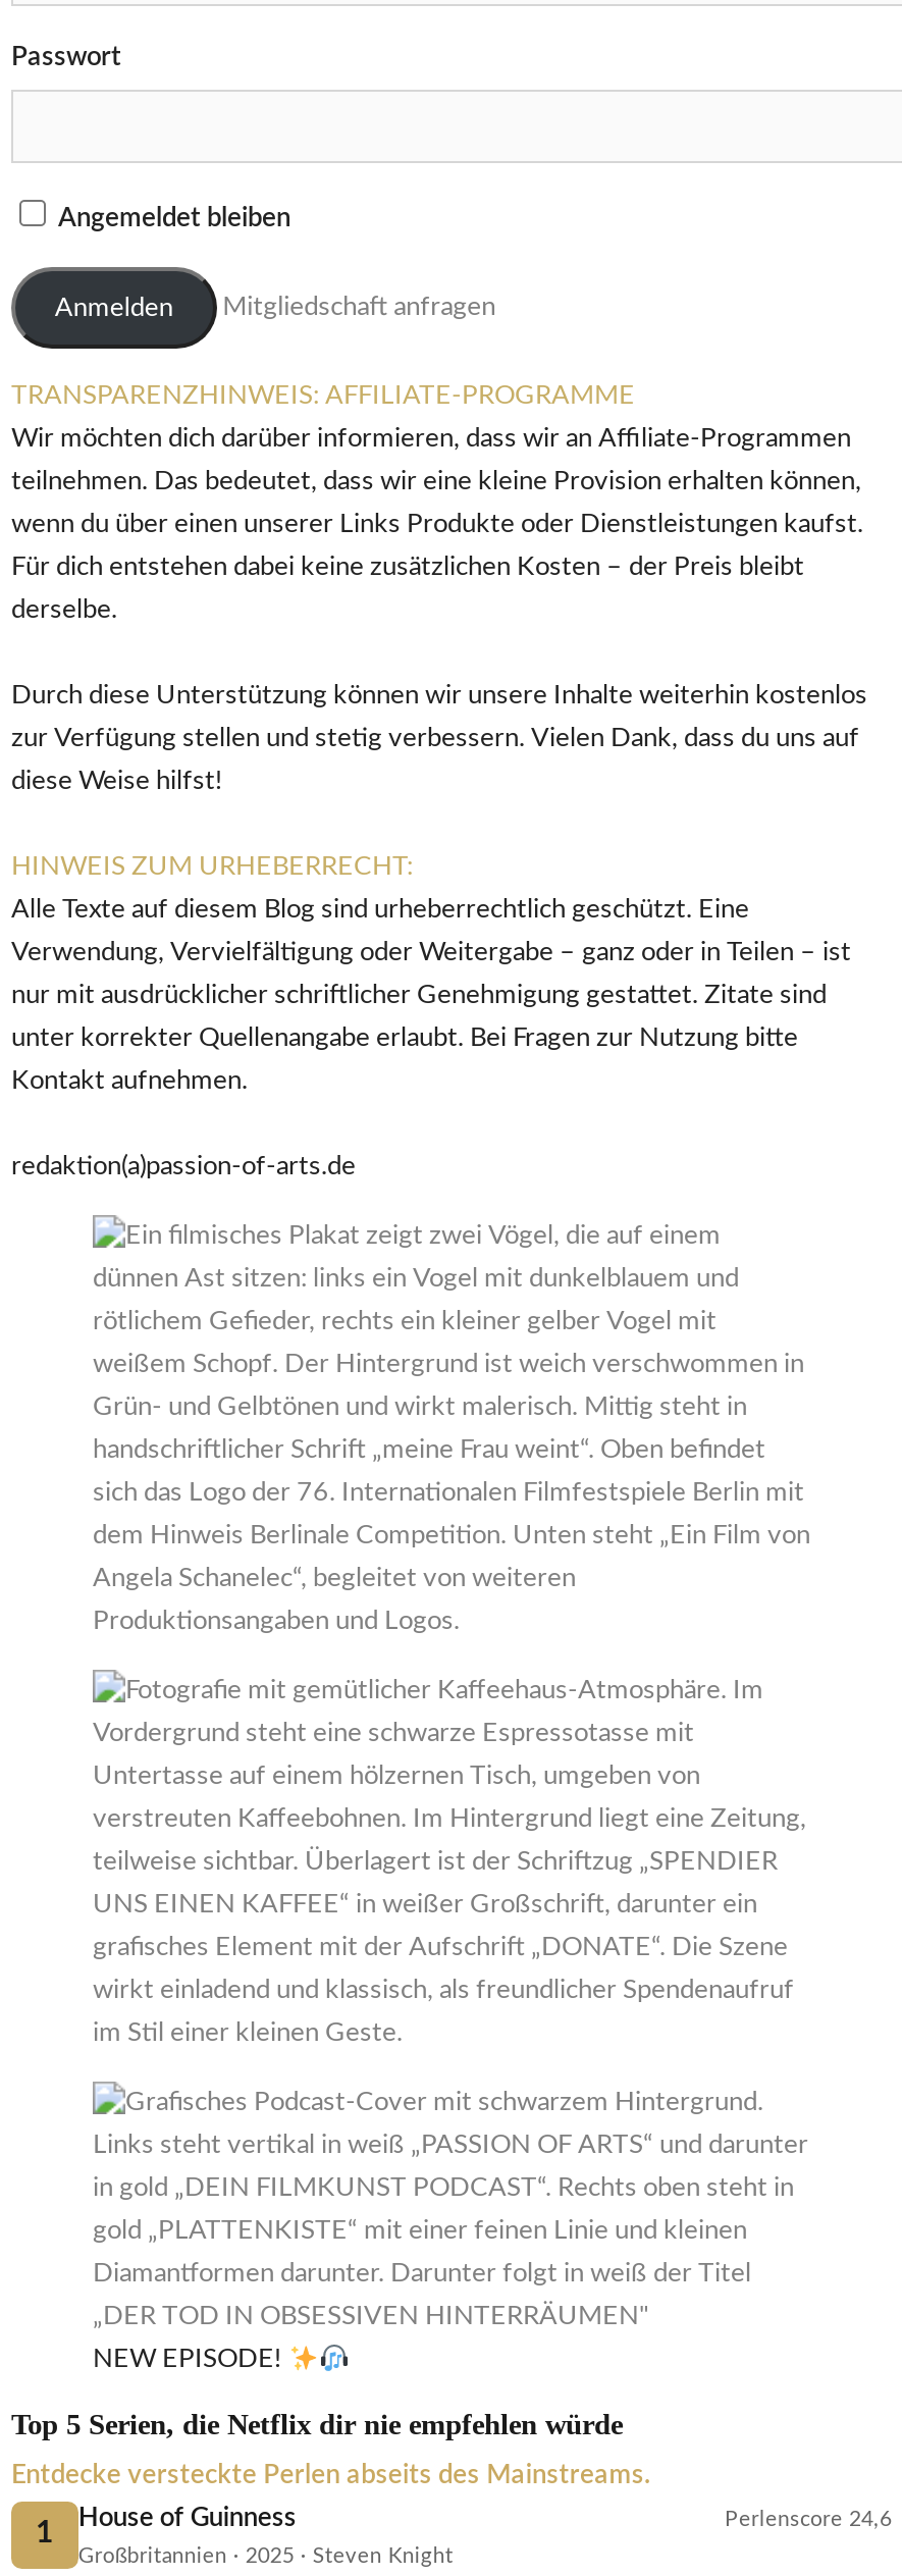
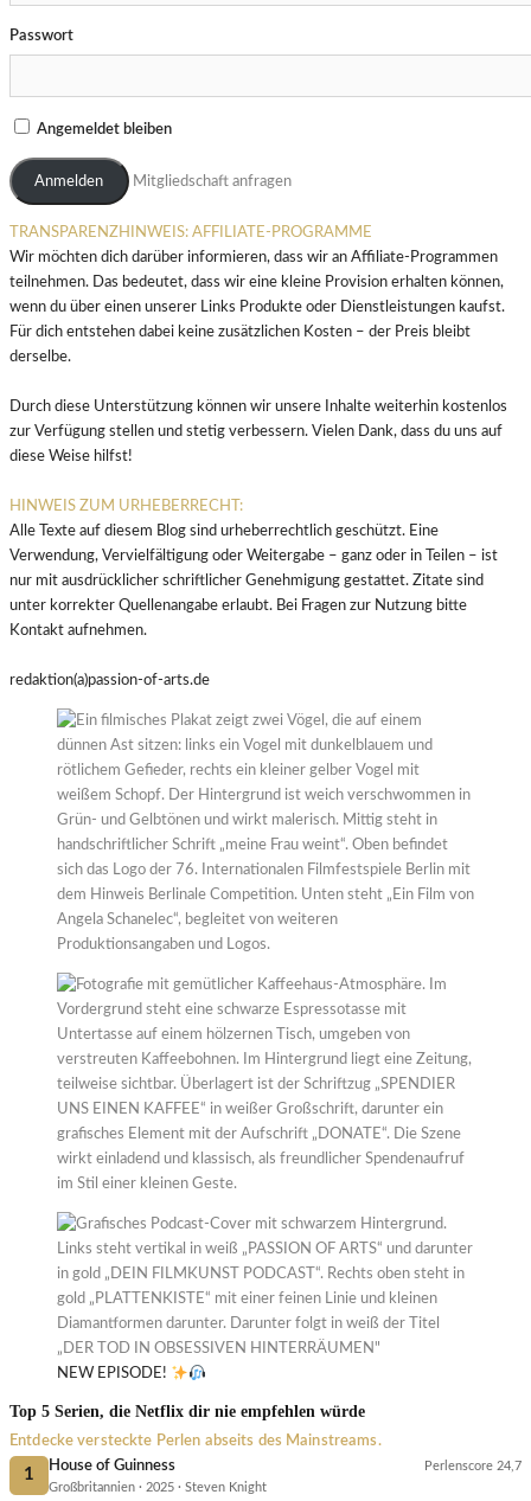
- Perlenscore 24,6
+ Perlenscore 24,7
